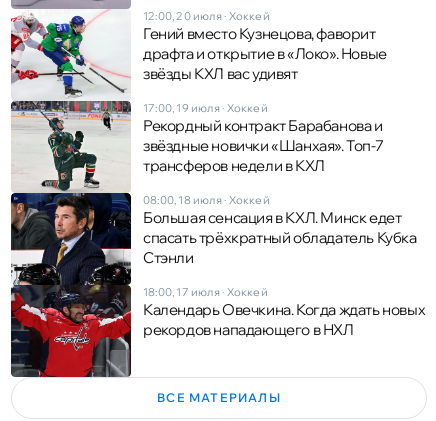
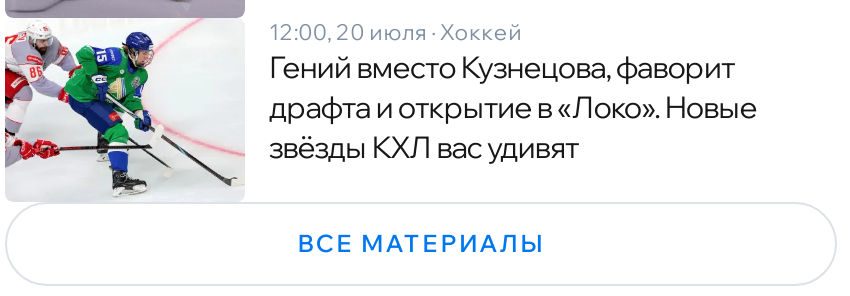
- [image]
- 17:00, 19 июля · Хоккей
- Рекордный контракт Барабанова и
- звёздные новички «Шанхая». Топ-7
- трансферов недели в КХЛ
- 08:00, 18 июля · Хоккей
- Большая сенсация в КХЛ. Минск едет
- спасать трёхкратный обладатель Кубка
- Стэнли
- 18:00, 17 июля · Хоккей
- Календарь Овечкина. Когда ждать новых
- рекордов нападающего в НХЛ
